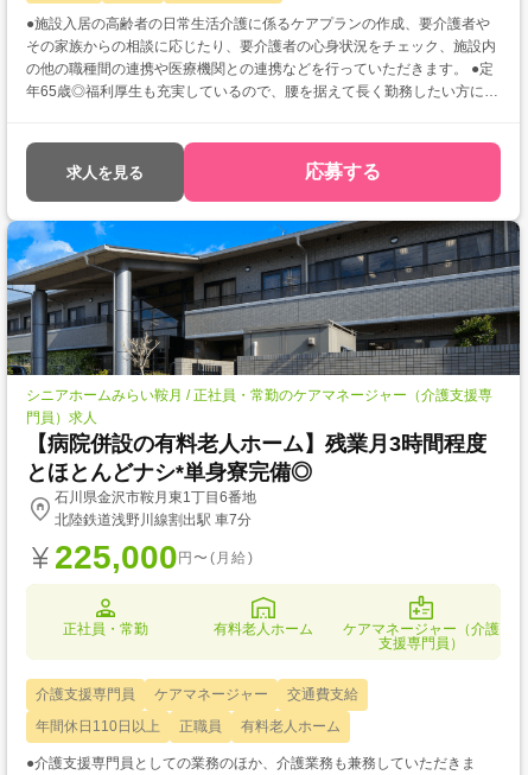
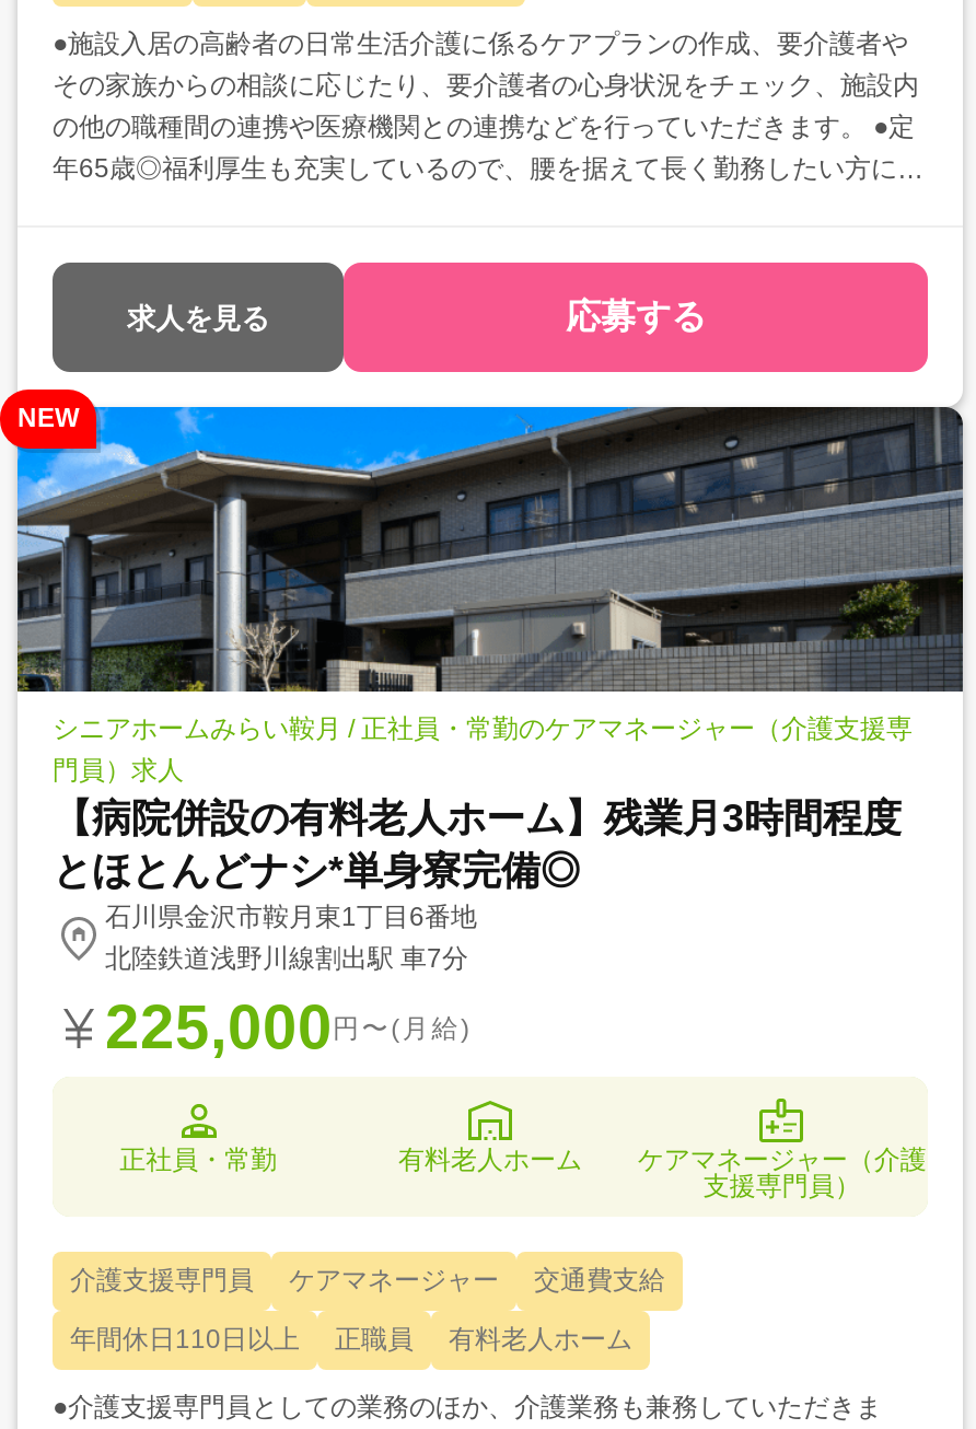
+ NEW
